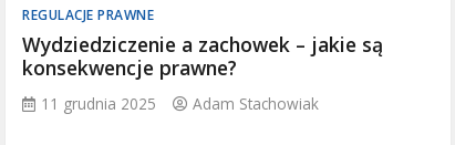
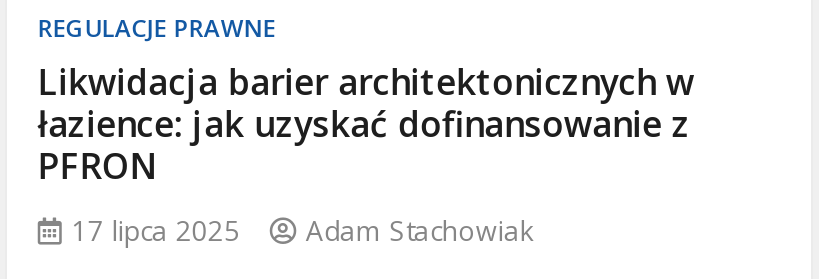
- Wydziedziczenie a zachowek – jakie są
- konsekwencje prawne?
+ Likwidacja barier architektonicznych w
+ łazience: jak uzyskać dofinansowanie z
+ PFRON

- 11 grudnia 2025 Adam Stachowiak
+ 17 lipca 2025 Adam Stachowiak
